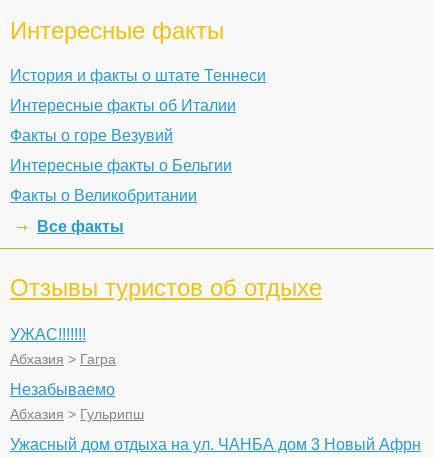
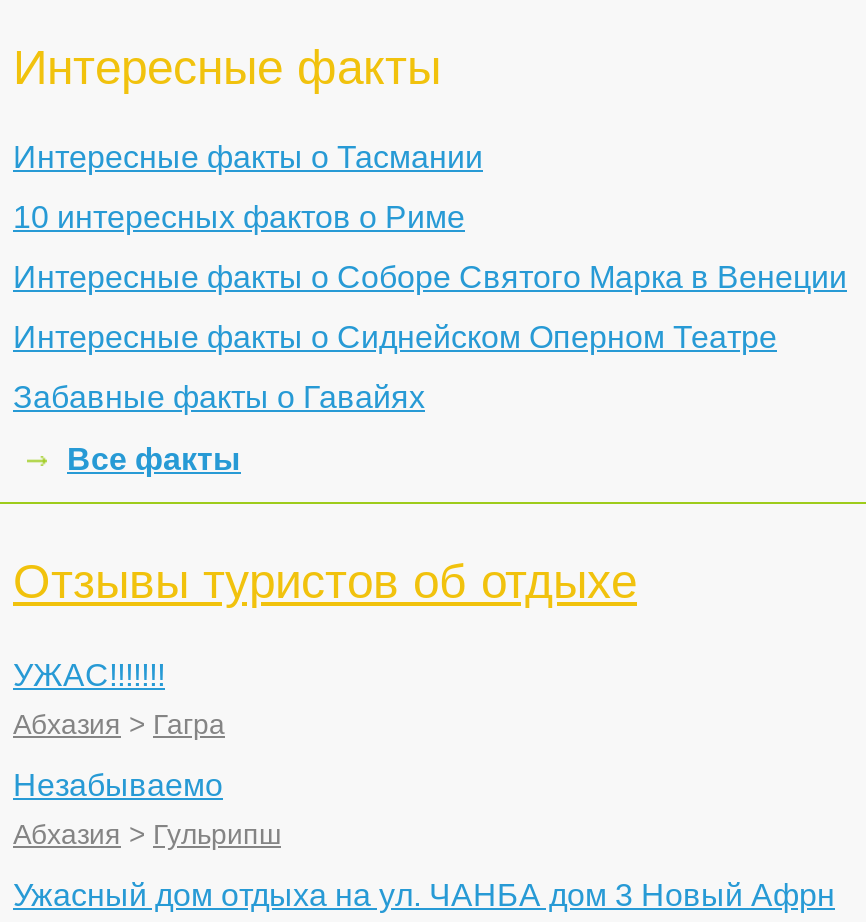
- История и факты о штате Теннеси
+ Интересные факты о Тасмании

- Интересные факты об Италии
+ 10 интересных фактов о Риме

- Факты о горе Везувий
+ Интересные факты о Соборе Святого Марка в Венеции

- Интересные факты о Бельгии
+ Интересные факты о Сиднейском Оперном Театре

- Факты о Великобритании
+ Забавные факты о Гавайях
